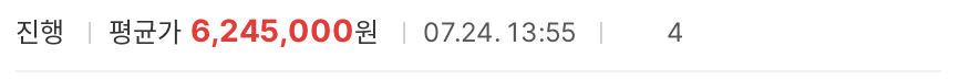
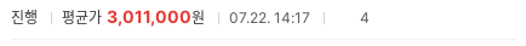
- 평균가 6,245,000원
+ 평균가 3,011,000원

- 07.24. 13:55
+ 07.22. 14:17
